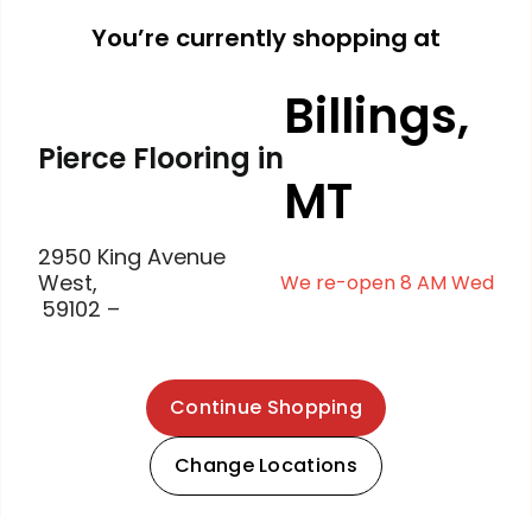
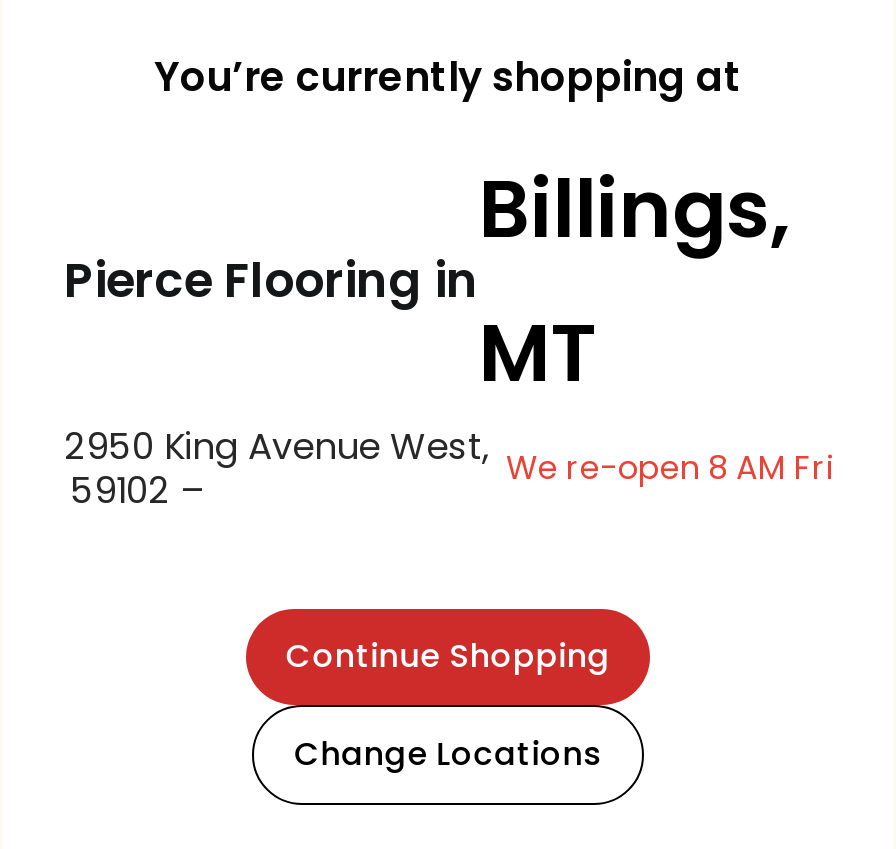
- We re-open 8 AM Wed
+ We re-open 8 AM Fri
